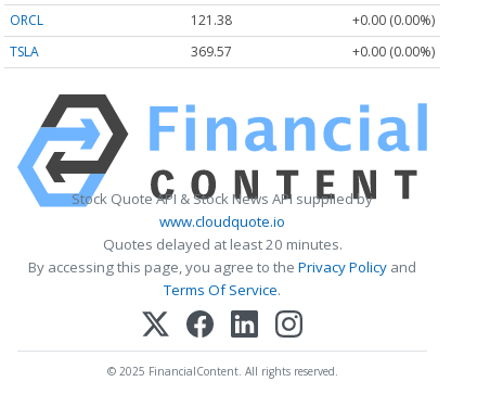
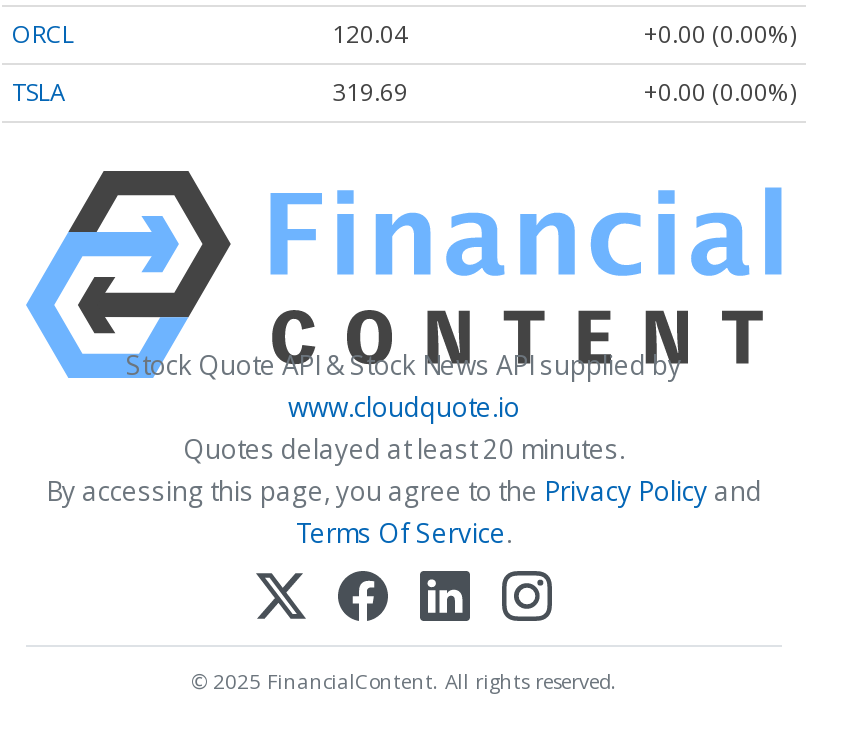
- 121.38
+ 120.04

- 369.57
+ 319.69
